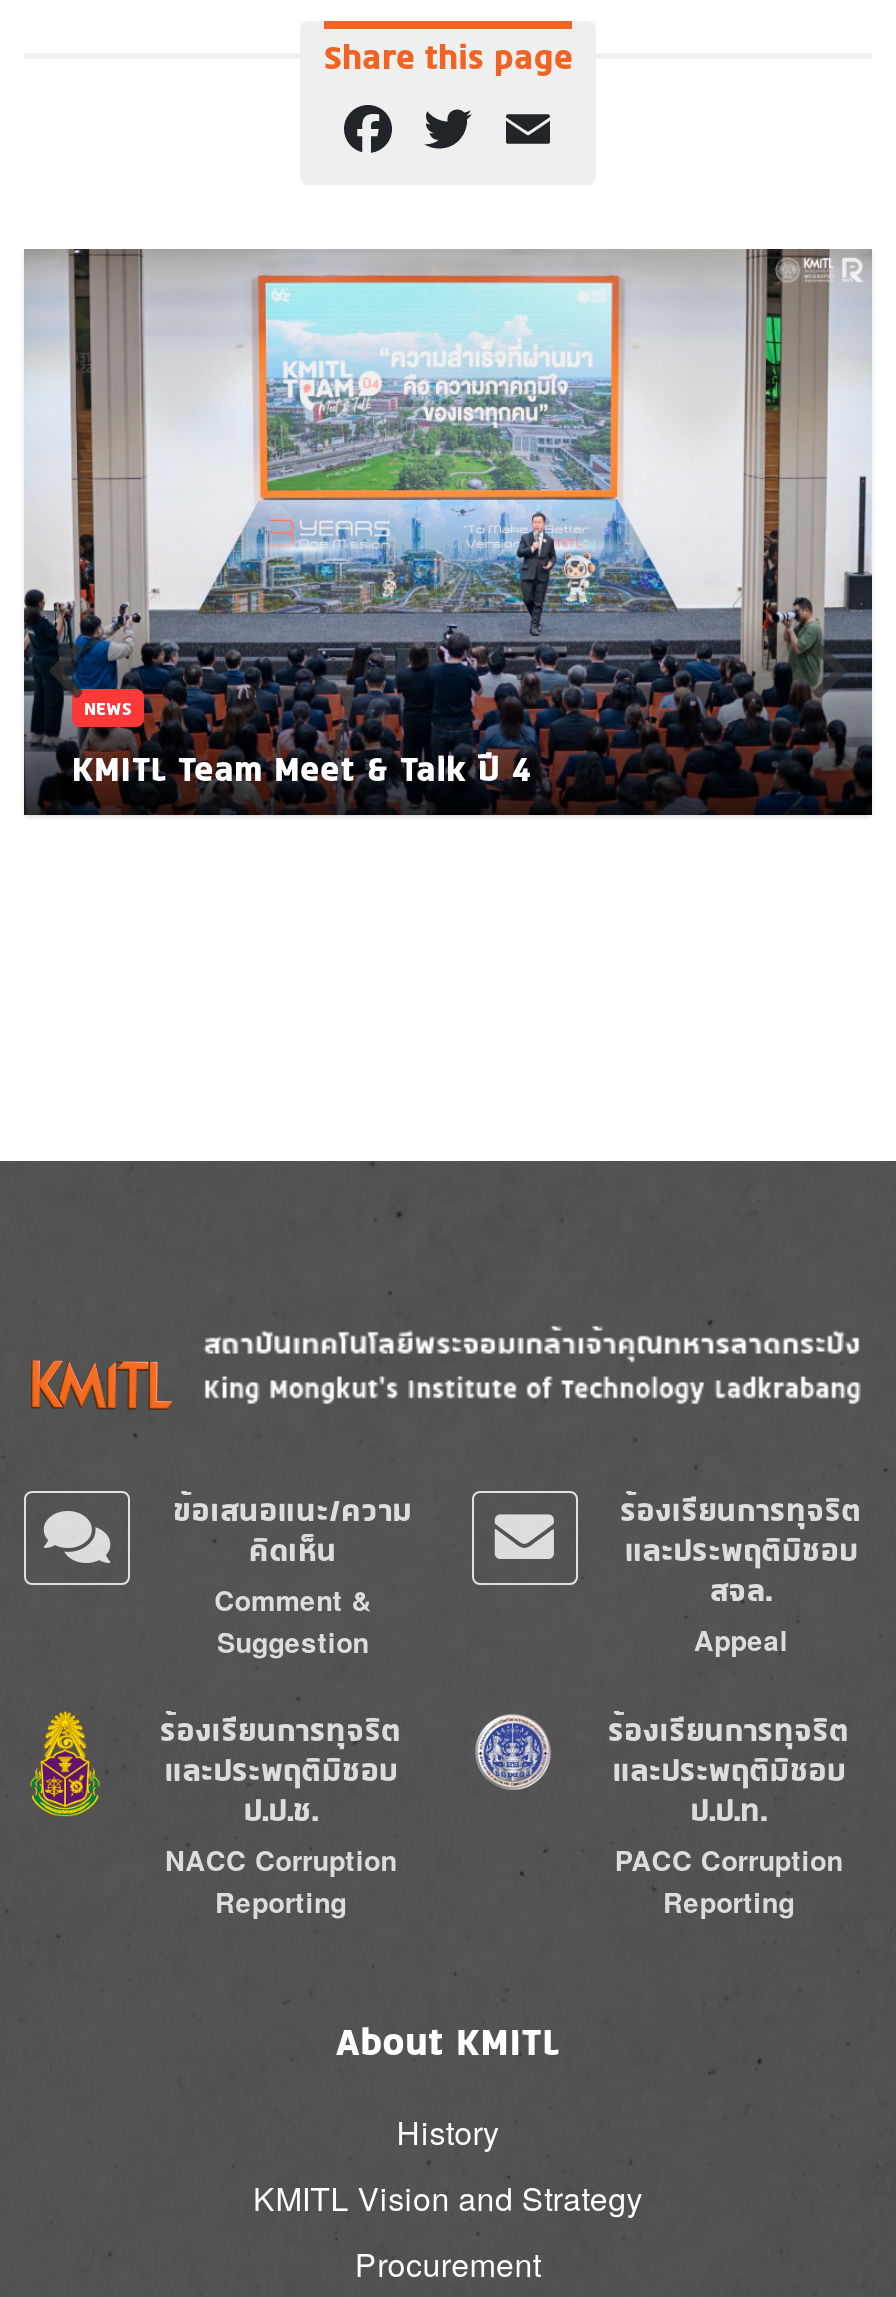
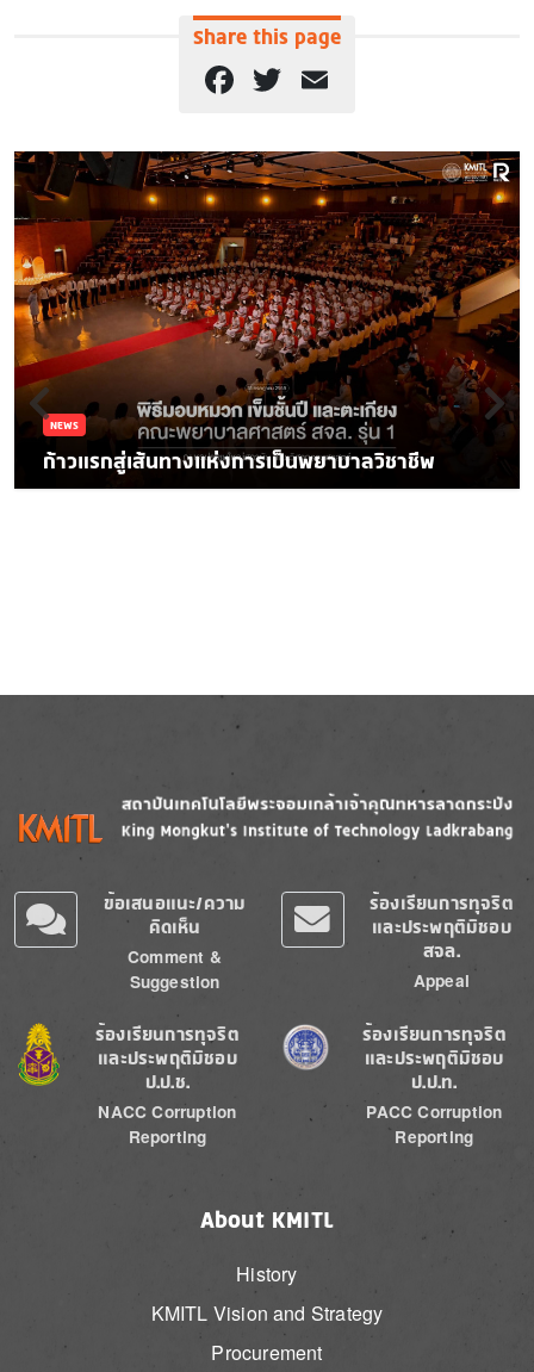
- [image]
- KMITL Team Meet & Talk ปี 4
+ [image]
+ ก้าวแรกสู่เส้นทางแห่งการเป็นพยาบาลวิชาชีพ
